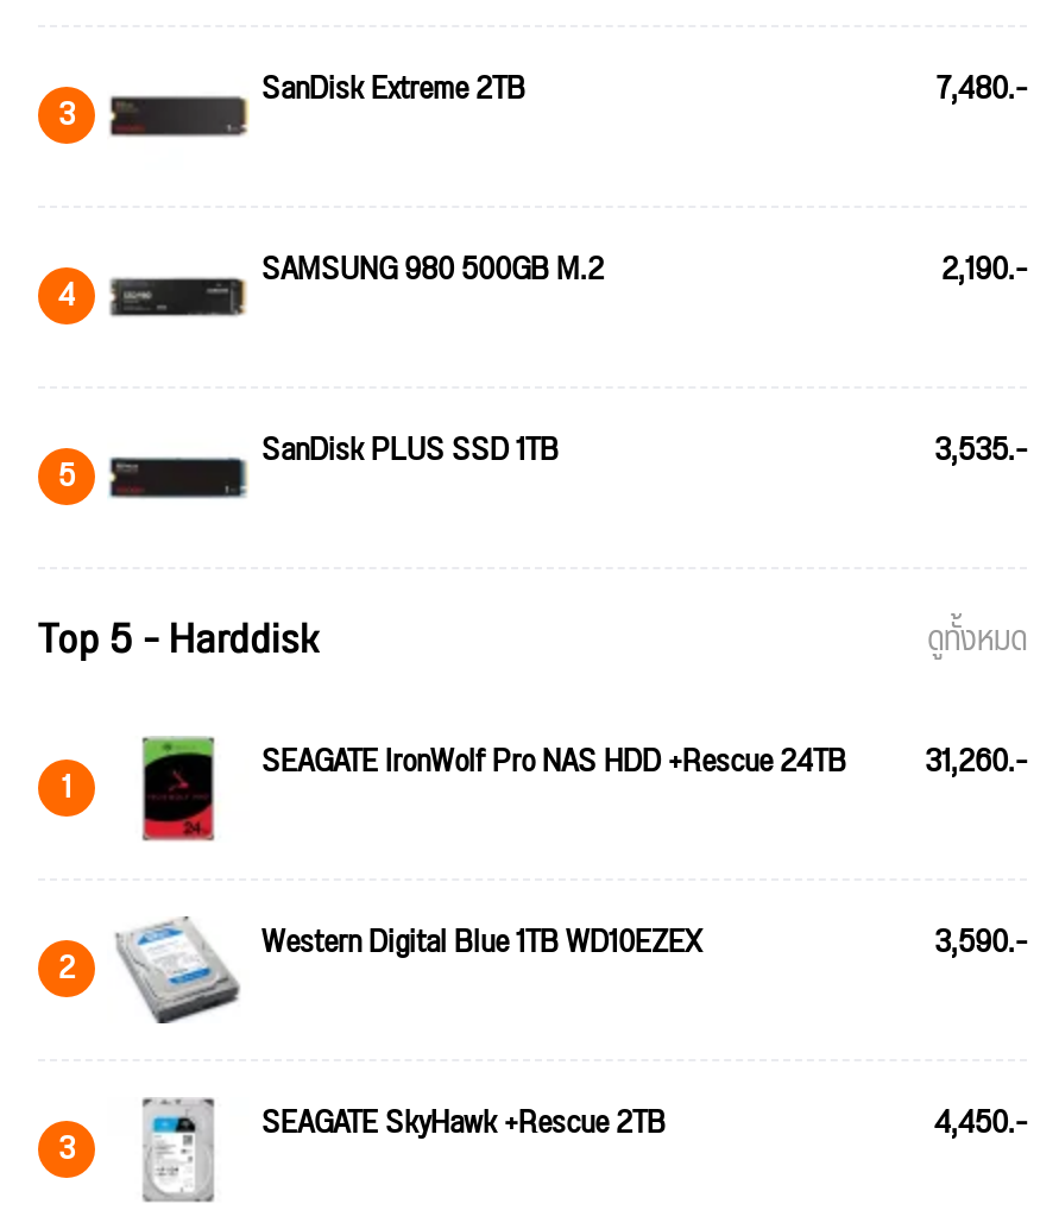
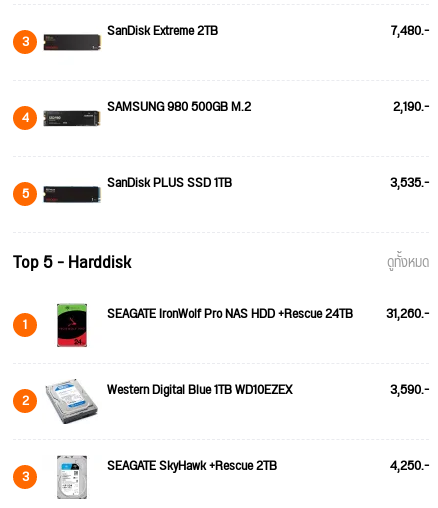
- 4,450.-
+ 4,250.-
